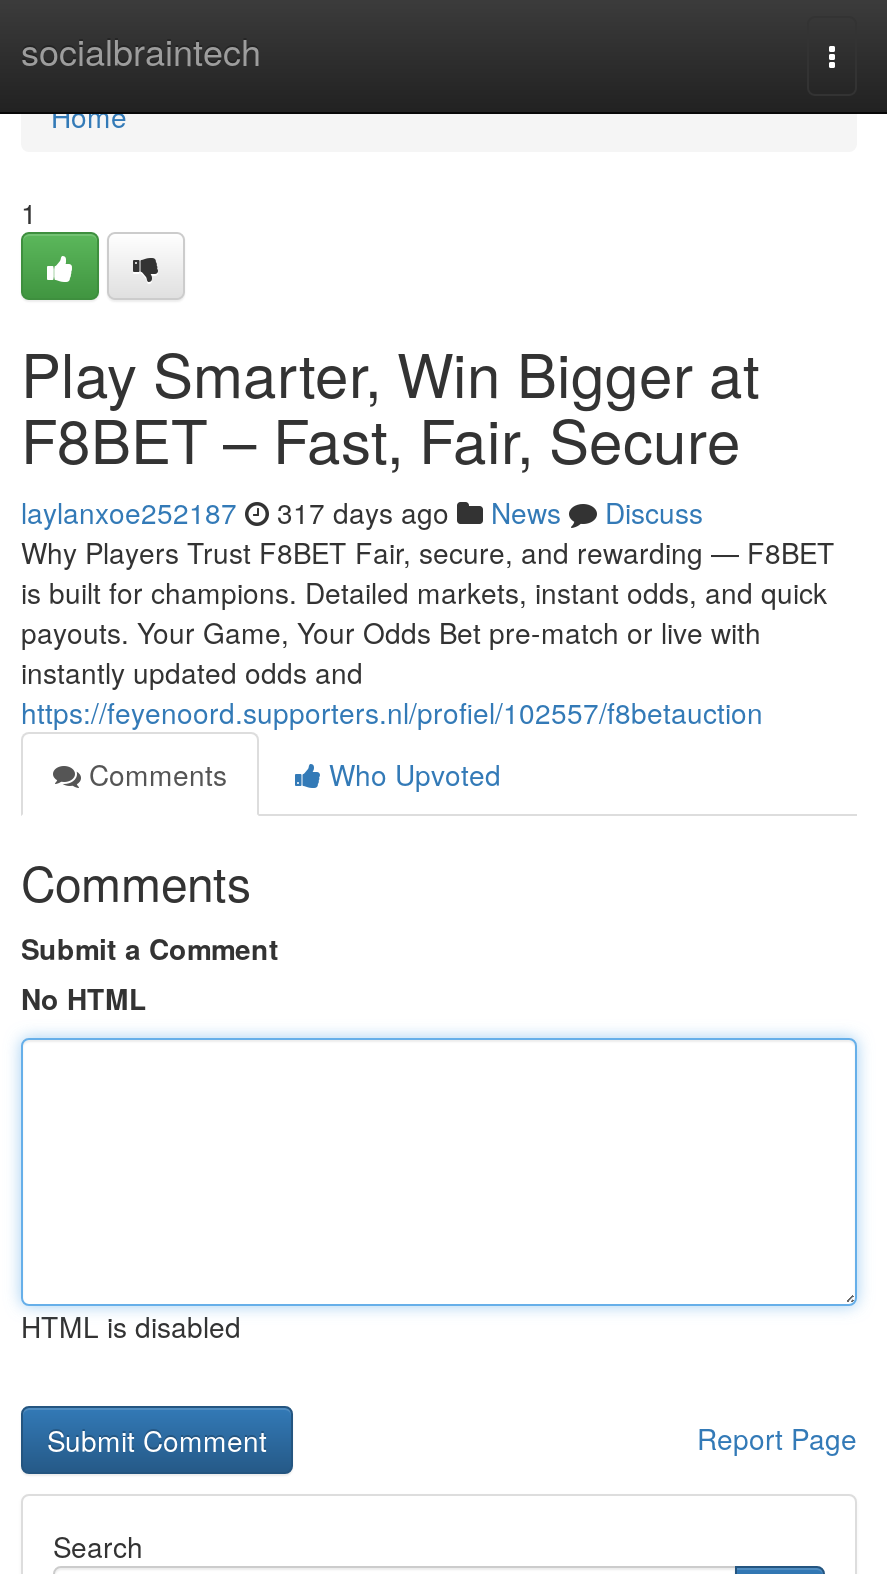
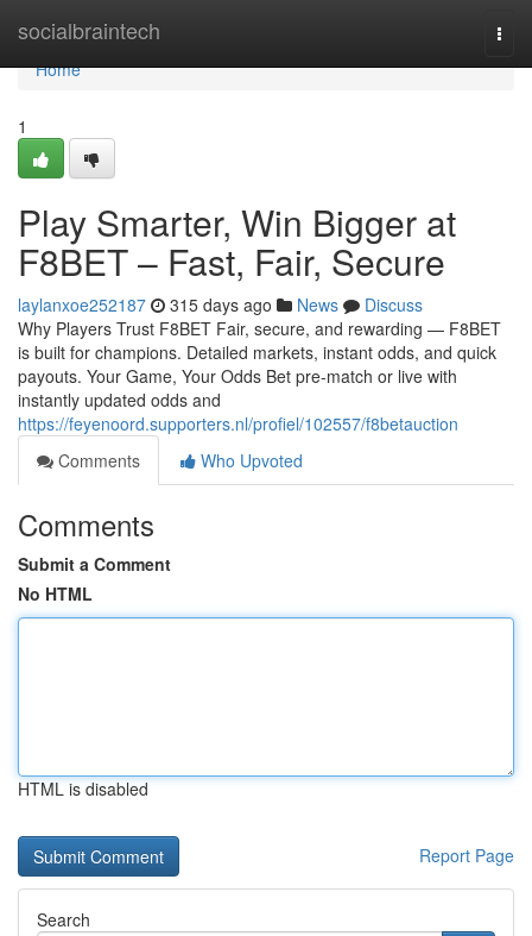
- laylanxoe252187 317 days ago News Discuss
+ laylanxoe252187 315 days ago News Discuss
